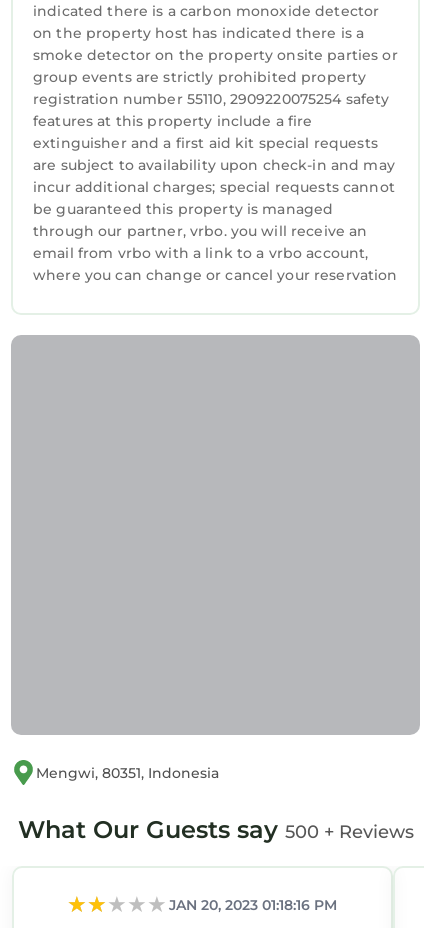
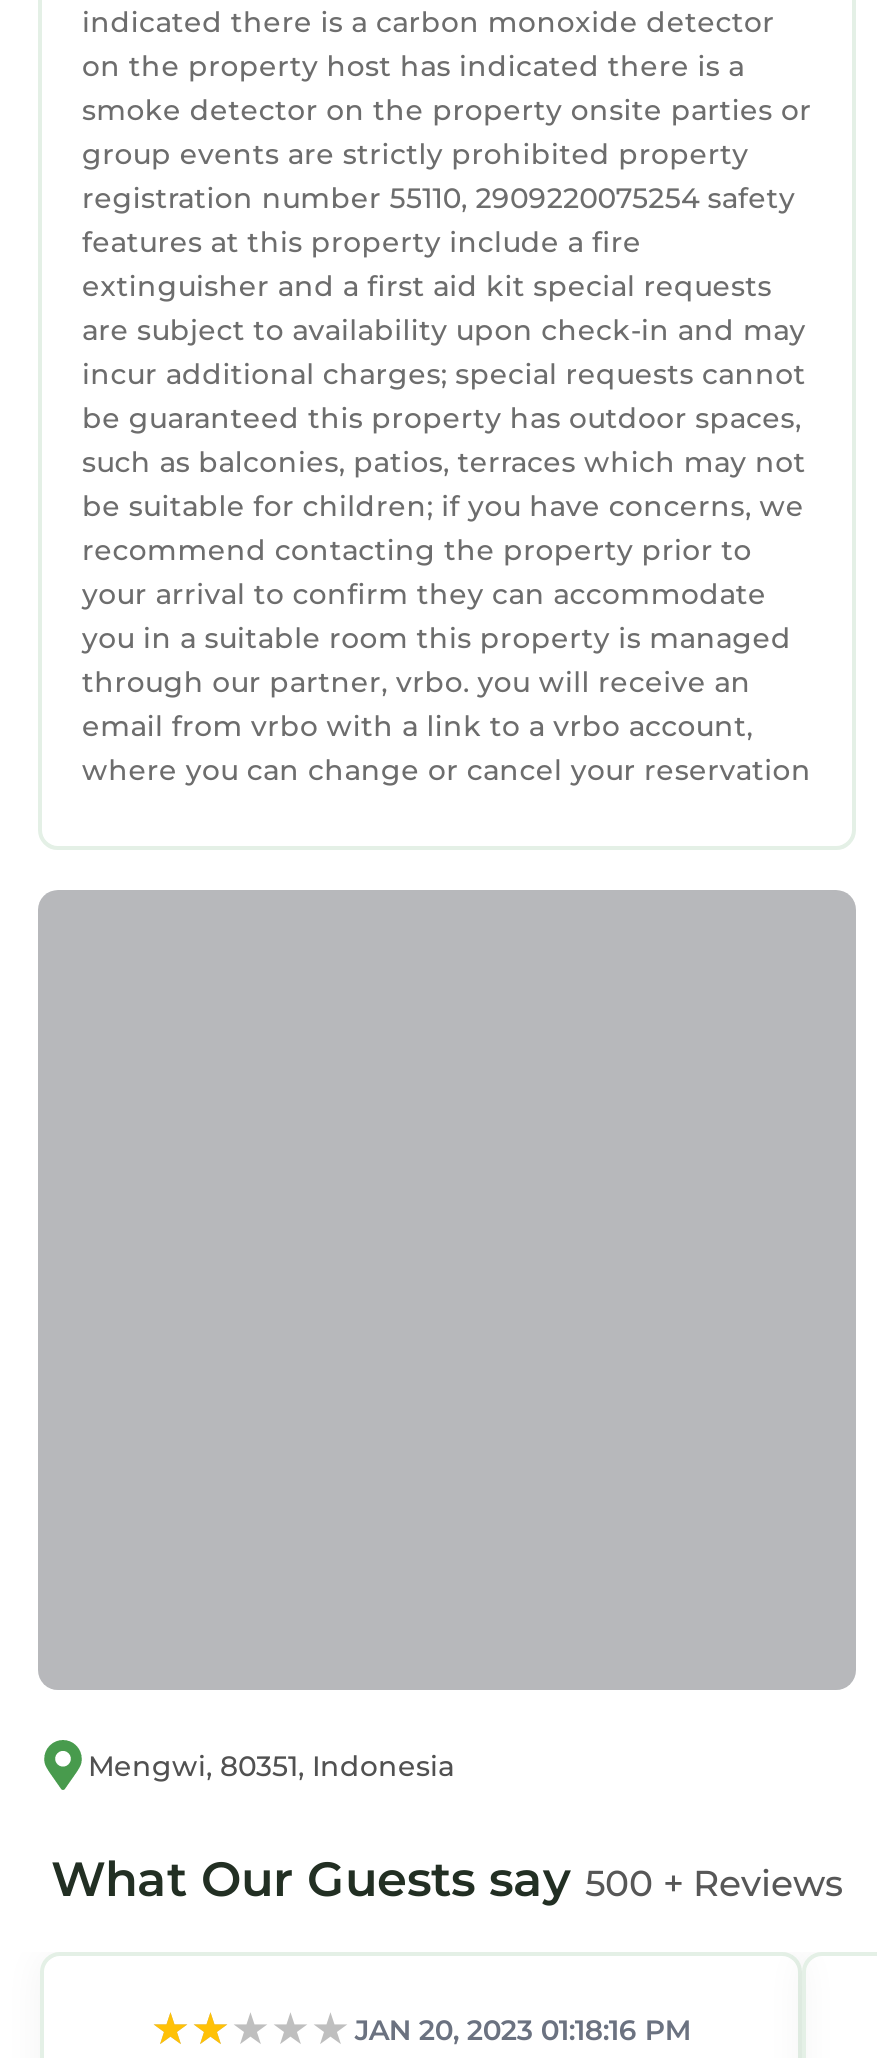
- be guaranteed this property is managed
+ be guaranteed this property has outdoor spaces,
+ such as balconies, patios, terraces which may not
+ be suitable for children; if you have concerns, we
+ recommend contacting the property prior to
+ your arrival to confirm they can accommodate
+ you in a suitable room this property is managed
